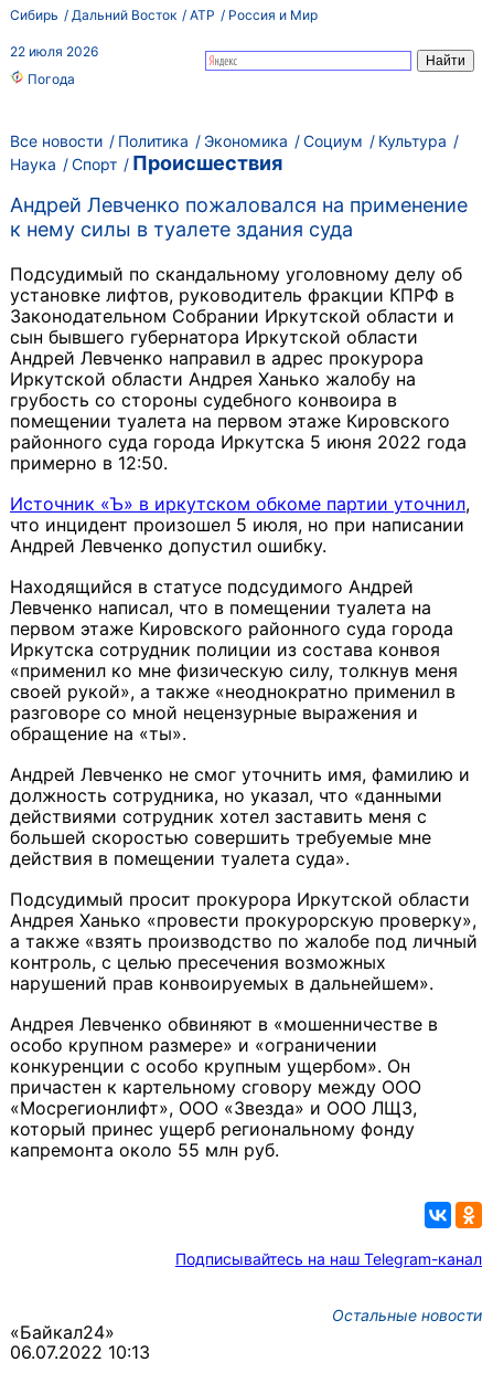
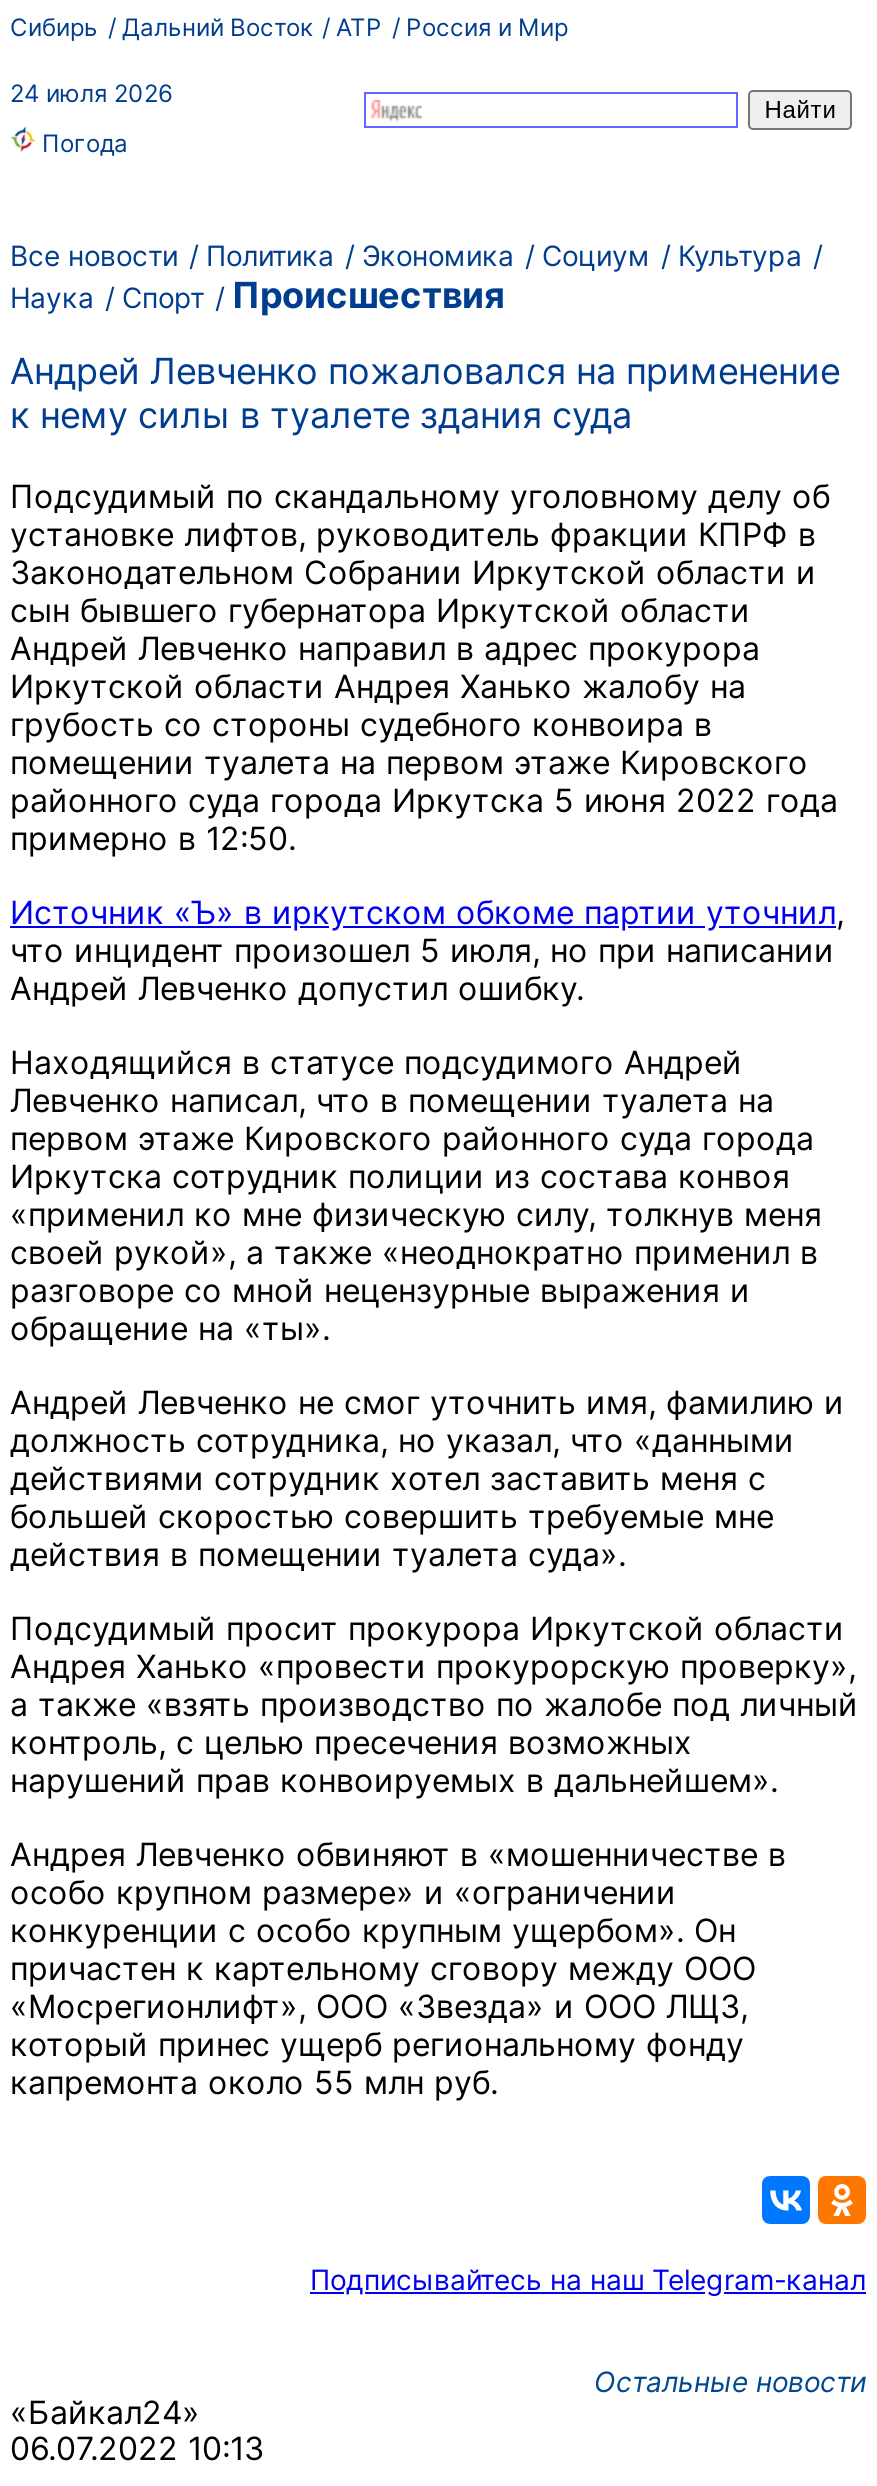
- 22 июля 2026
+ 24 июля 2026
